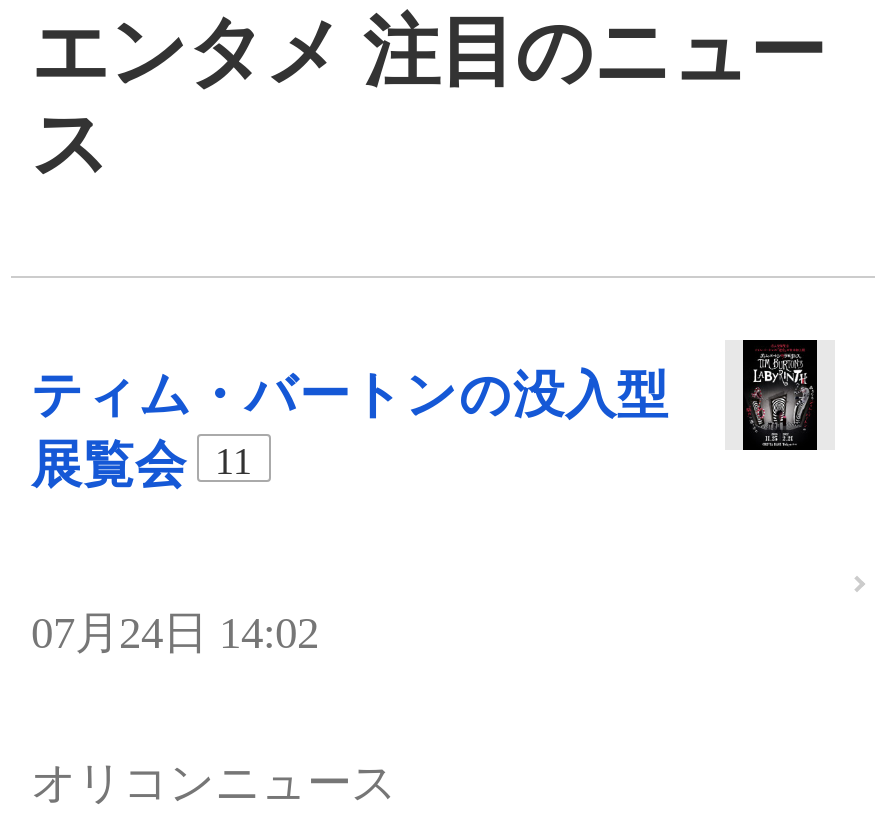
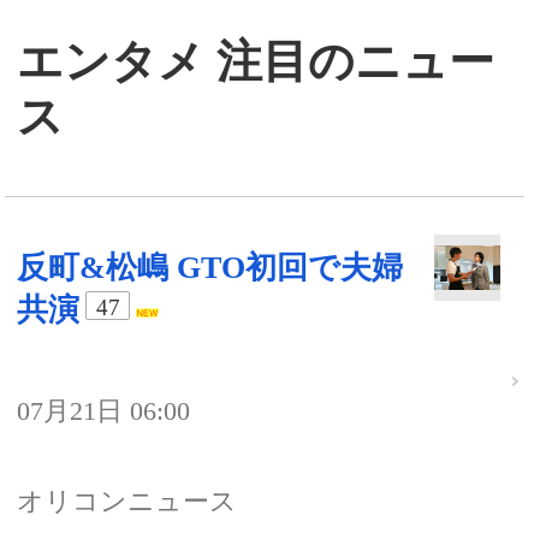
- [image]
- ティム・バートンの没入型
- 展覧会
- 11
+ [image]
+ 反町&松嶋 GTO初回で夫婦
+ 共演
+ 47

- 07月24日 14:02
+ 07月21日 06:00
